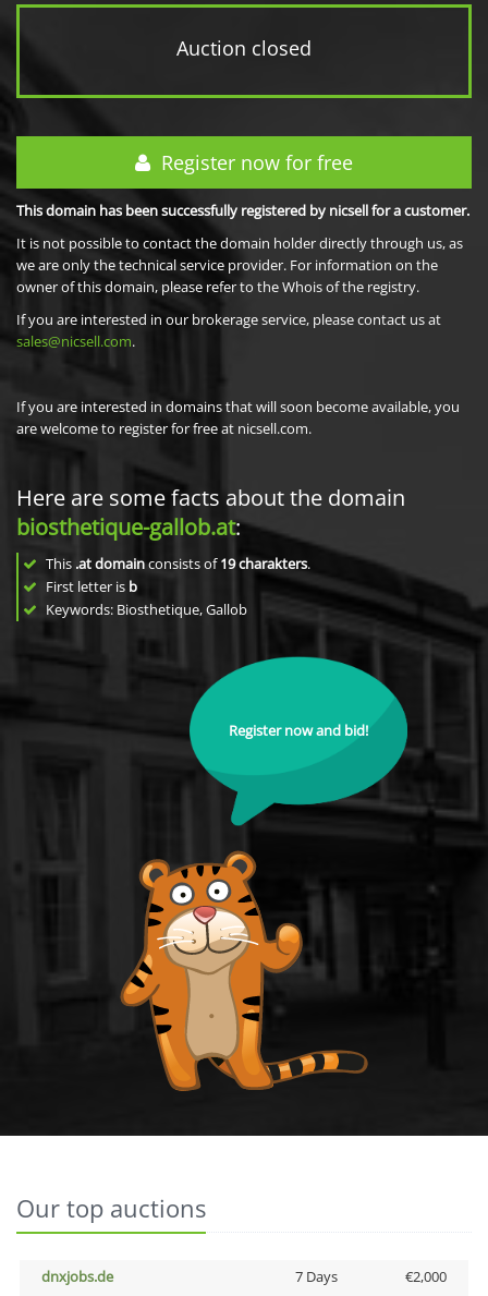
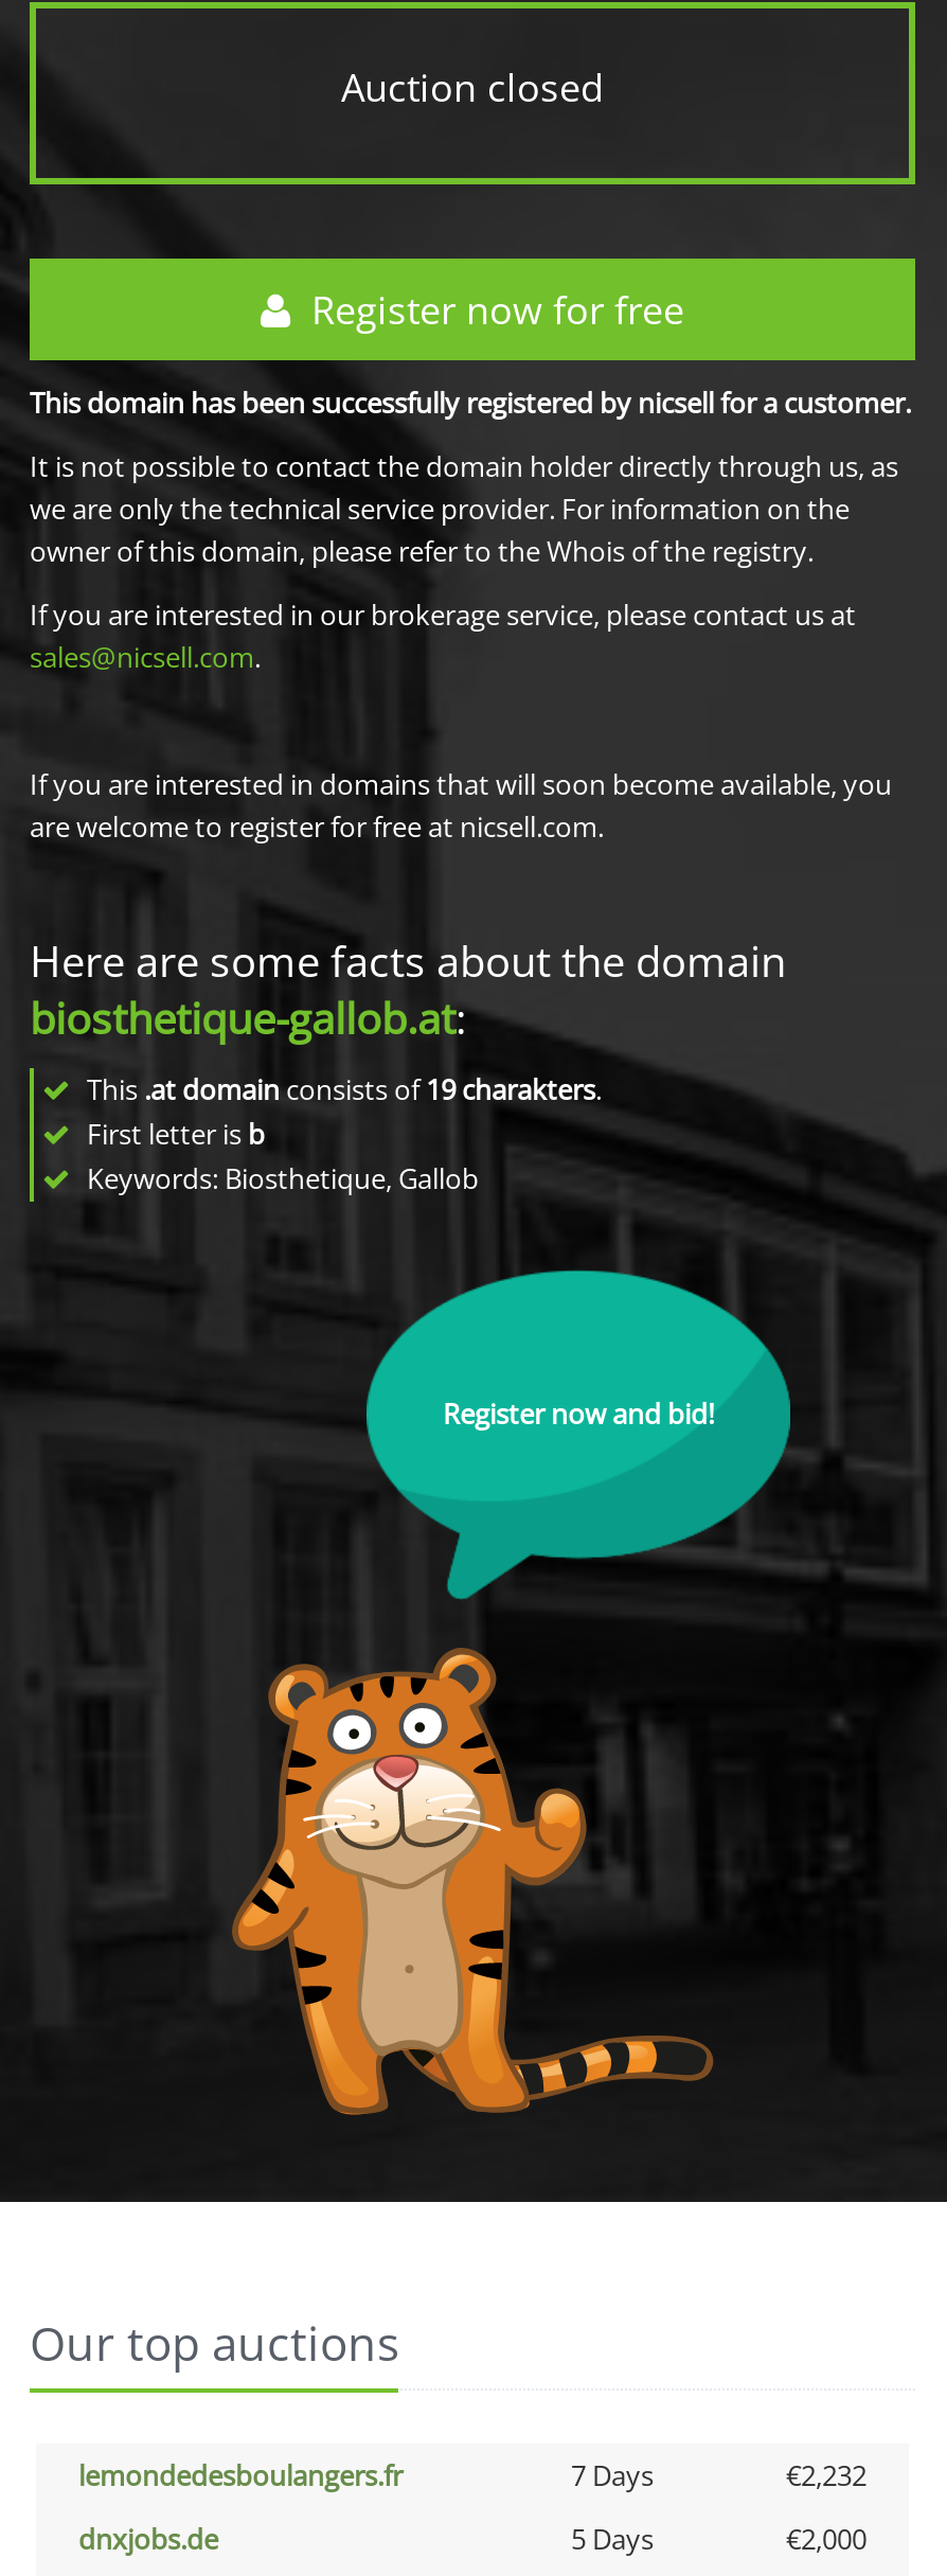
+ lemondedesboulangers.fr
+ 7 Days
+ €2,232

- 7 Days
+ 5 Days
